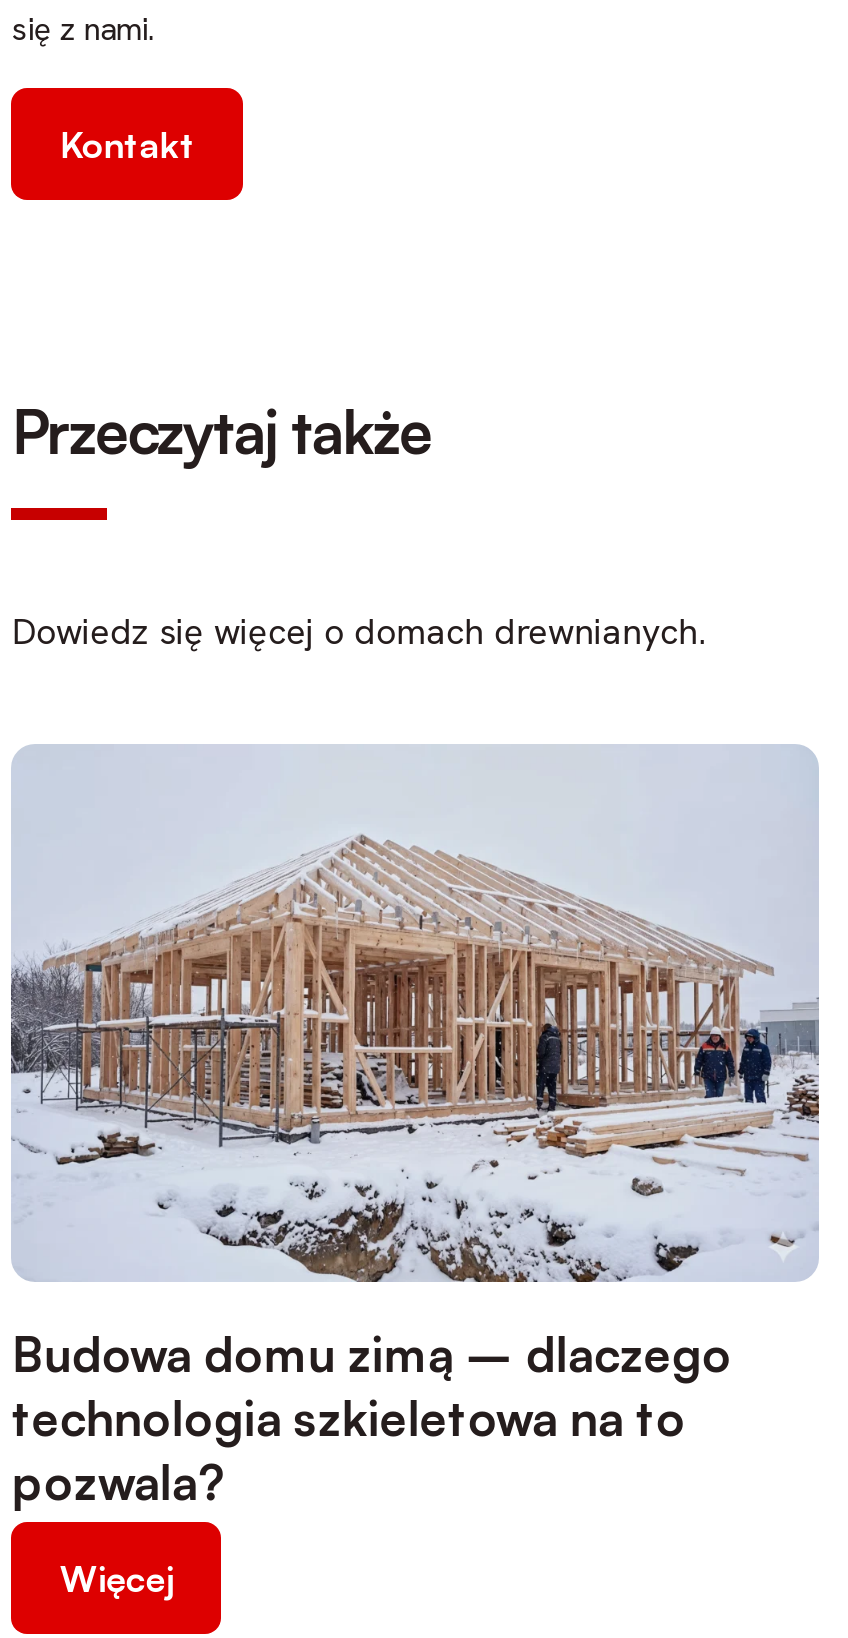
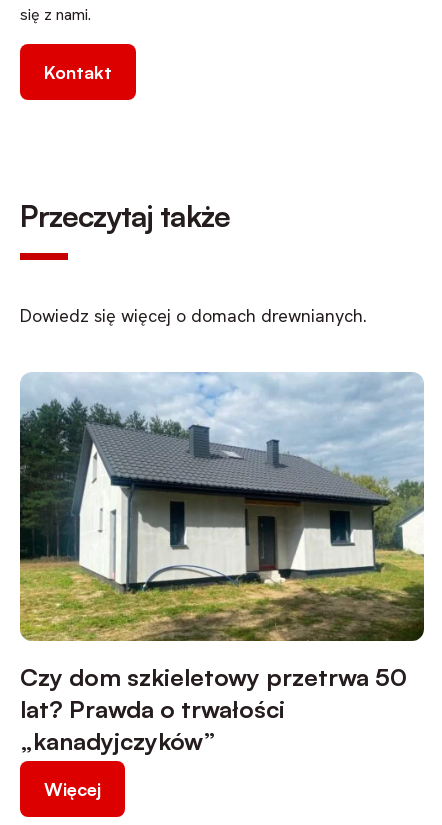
- [image]
- Budowa domu zimą – dlaczego
- technologia szkieletowa na to
- pozwala?
+ [image]
+ Czy dom szkieletowy przetrwa 50
+ lat? Prawda o trwałości
+ „kanadyjczyków”
